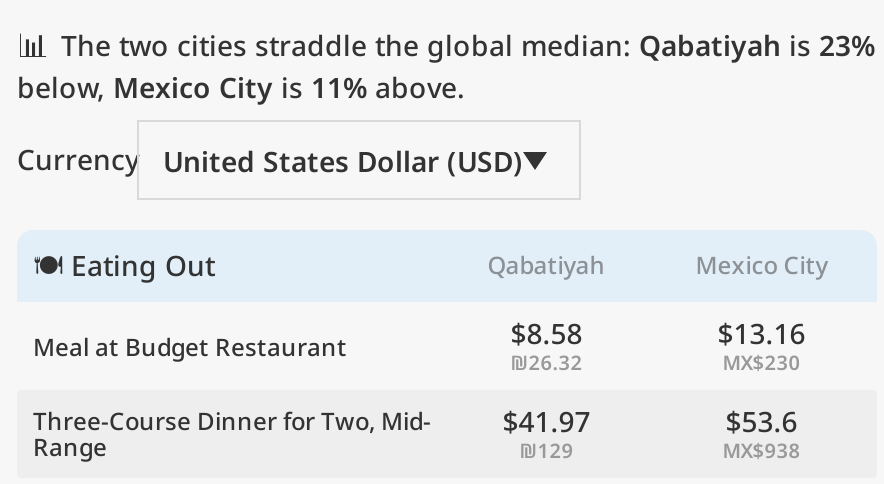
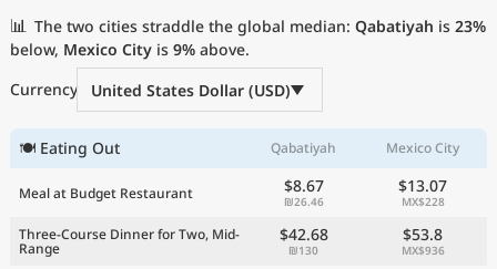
- below, Mexico City is 11% above.
+ below, Mexico City is 9% above.

- $8.58
- ₪26.32
+ $8.67
+ ₪26.46

- $13.16
- MX$230
+ $13.07
+ MX$228

- $41.97
- ₪129
+ $42.68
+ ₪130

- $53.6
- MX$938
+ $53.8
+ MX$936
